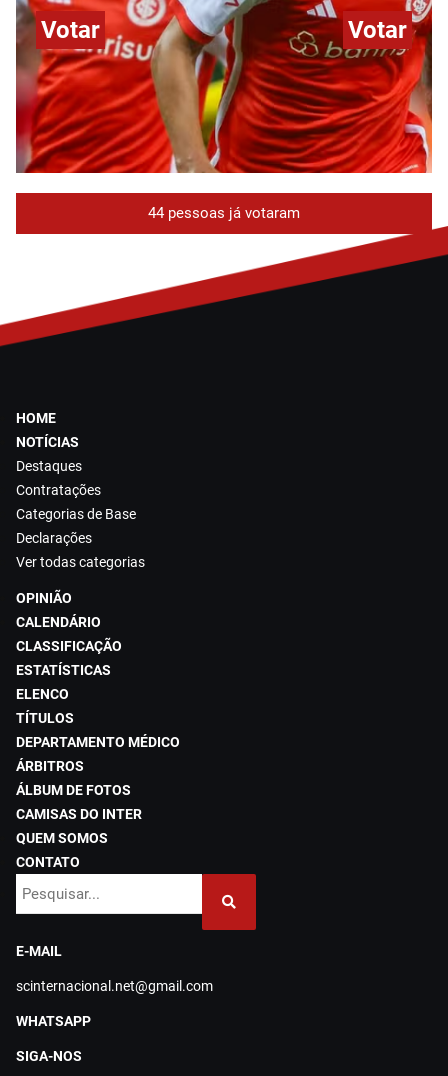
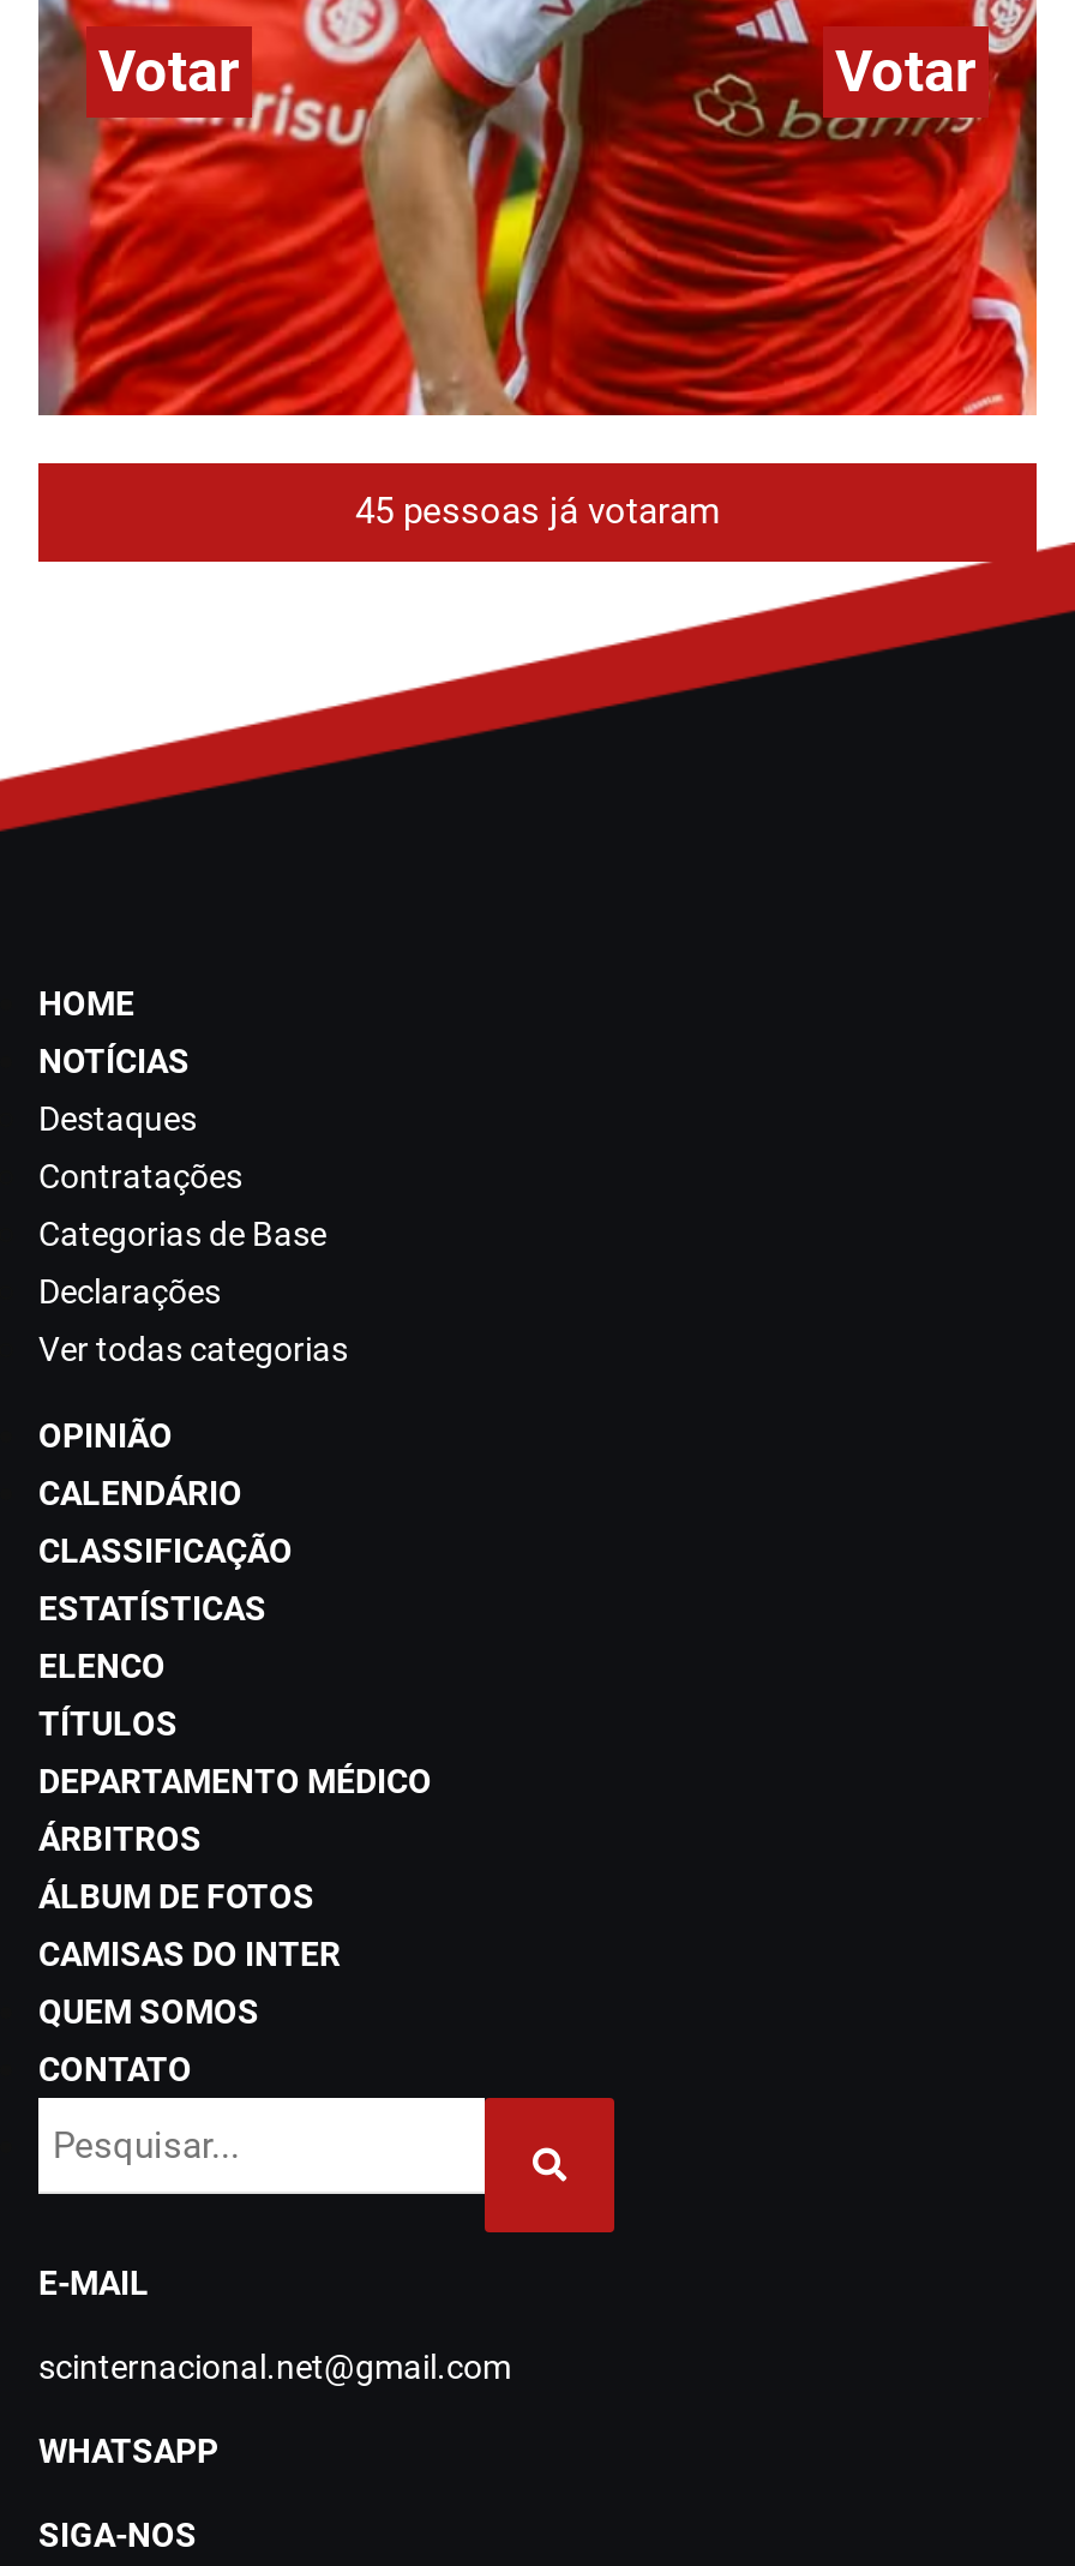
- 44 pessoas já votaram
+ 45 pessoas já votaram
